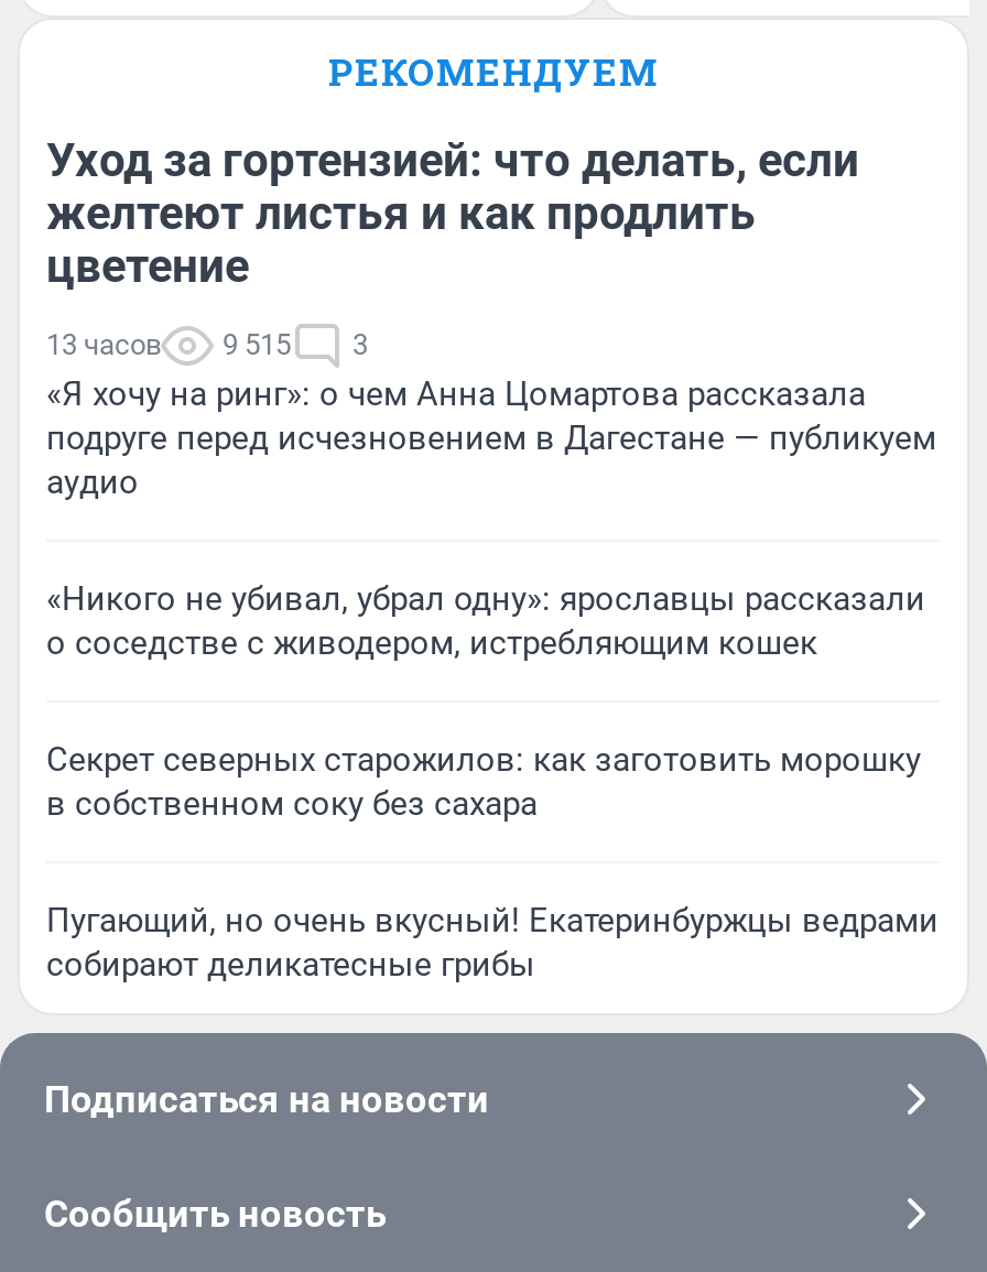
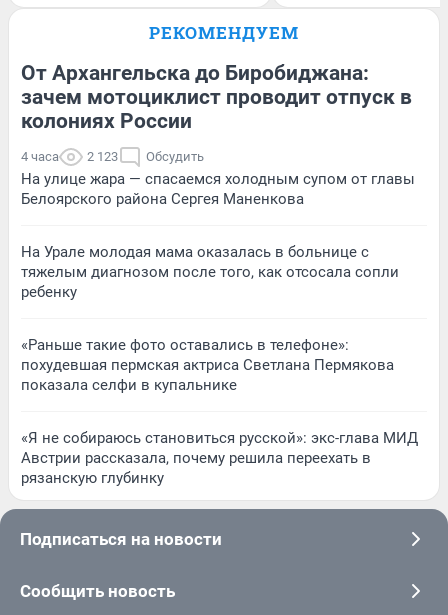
- Уход за гортензией: что делать, если
- желтеют листья и как продлить
- цветение
+ От Архангельска до Биробиджана:
+ зачем мотоциклист проводит отпуск в
+ колониях России

- 13 часов
- 9 515
- 3
- «Я хочу на ринг»: о чем Анна Цомартова рассказала
- подруге перед исчезновением в Дагестане — публикуем
- аудио
+ 4 часа
+ 2 123
+ Обсудить
+ На улице жара — спасаемся холодным супом от главы
+ Белоярского района Сергея Маненкова

- «Никого не убивал, убрал одну»: ярославцы рассказали
- о соседстве с живодером, истребляющим кошек
+ На Урале молодая мама оказалась в больнице с
+ тяжелым диагнозом после того, как отсосала сопли
+ ребенку

- Секрет северных старожилов: как заготовить морошку
- в собственном соку без сахара
+ «Раньше такие фото оставались в телефоне»:
+ похудевшая пермская актриса Светлана Пермякова
+ показала селфи в купальнике

- Пугающий, но очень вкусный! Екатеринбуржцы ведрами
- собирают деликатесные грибы
+ «Я не собираюсь становиться русской»: экс-глава МИД
+ Австрии рассказала, почему решила переехать в
+ рязанскую глубинку
